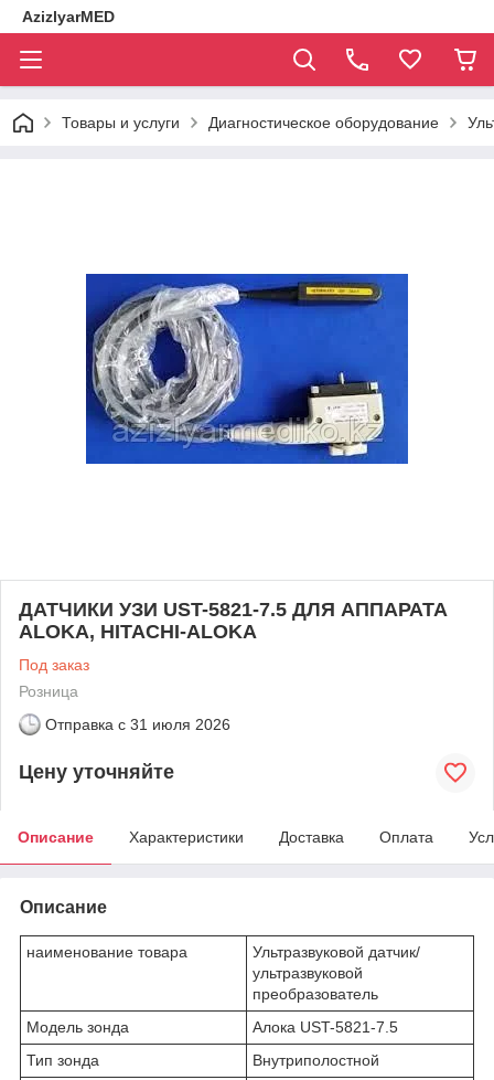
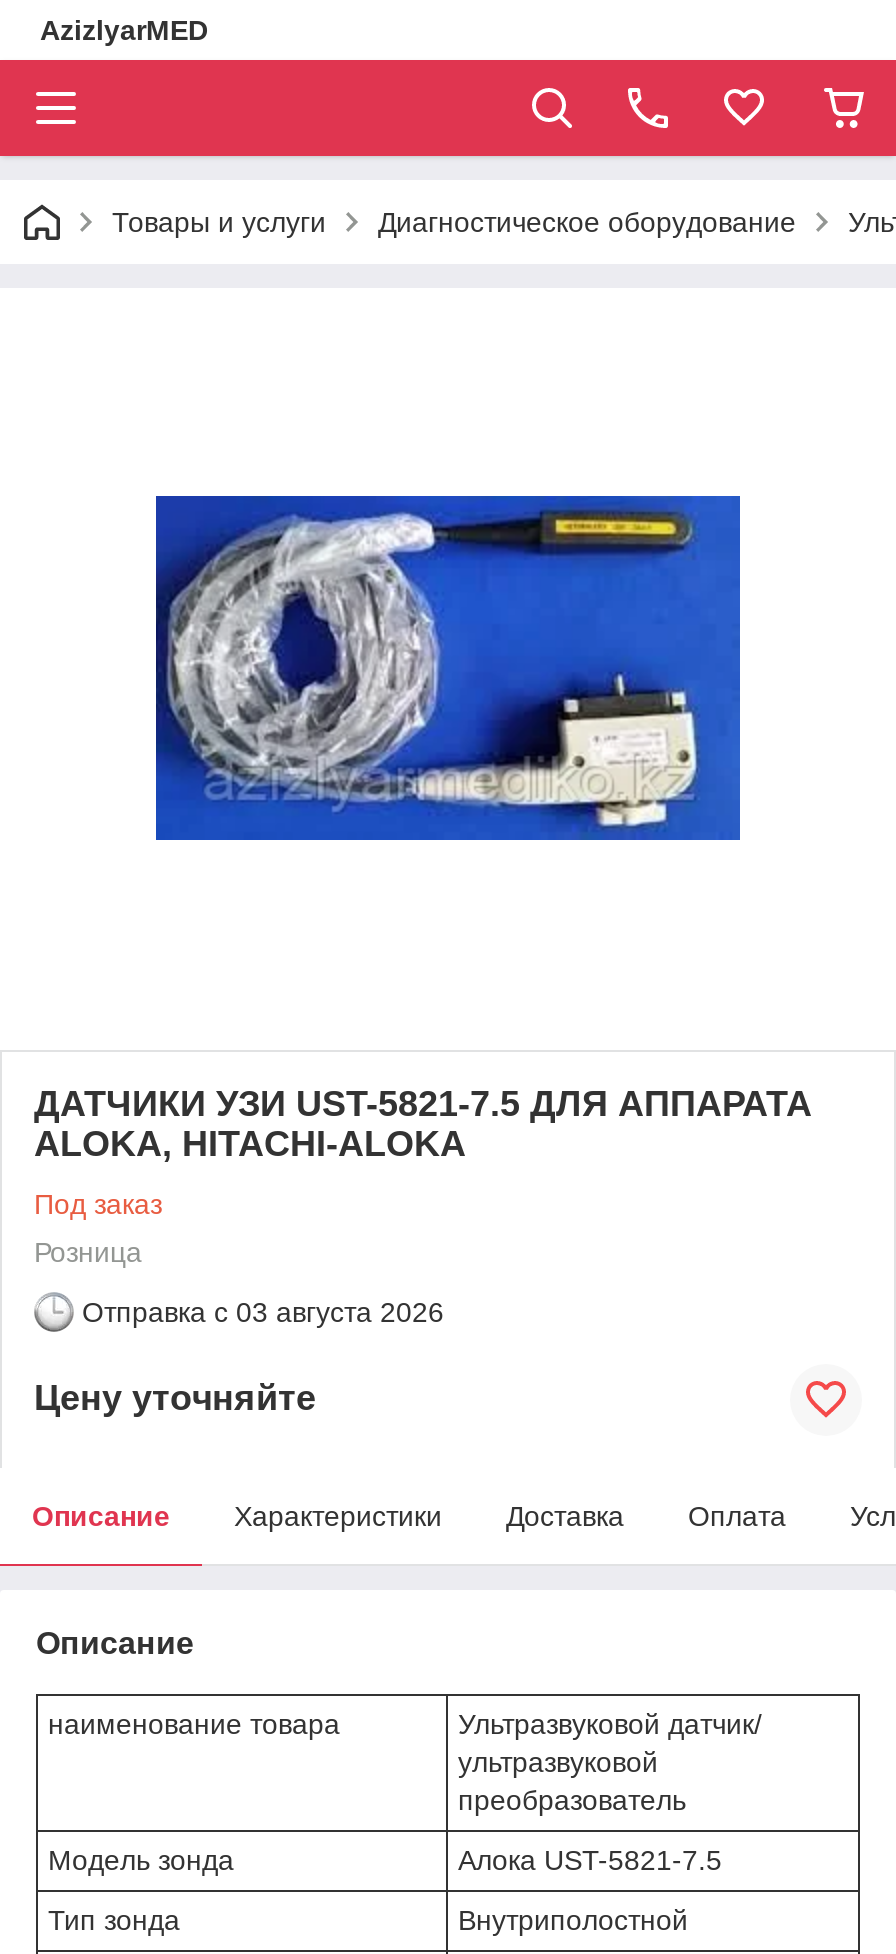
- Отправка с 31 июля 2026
+ Отправка с 03 августа 2026
